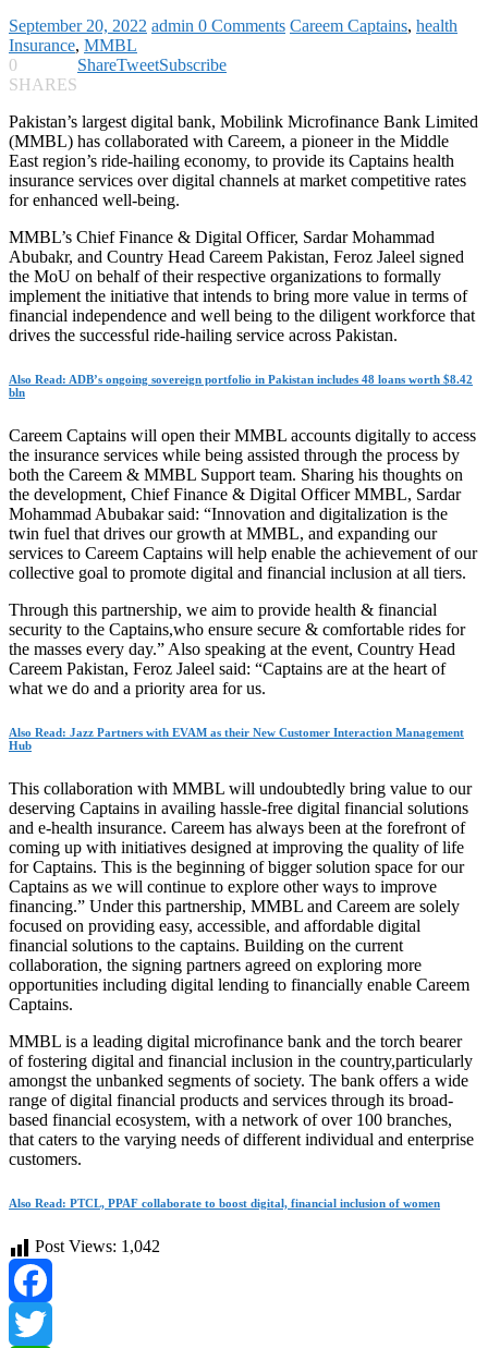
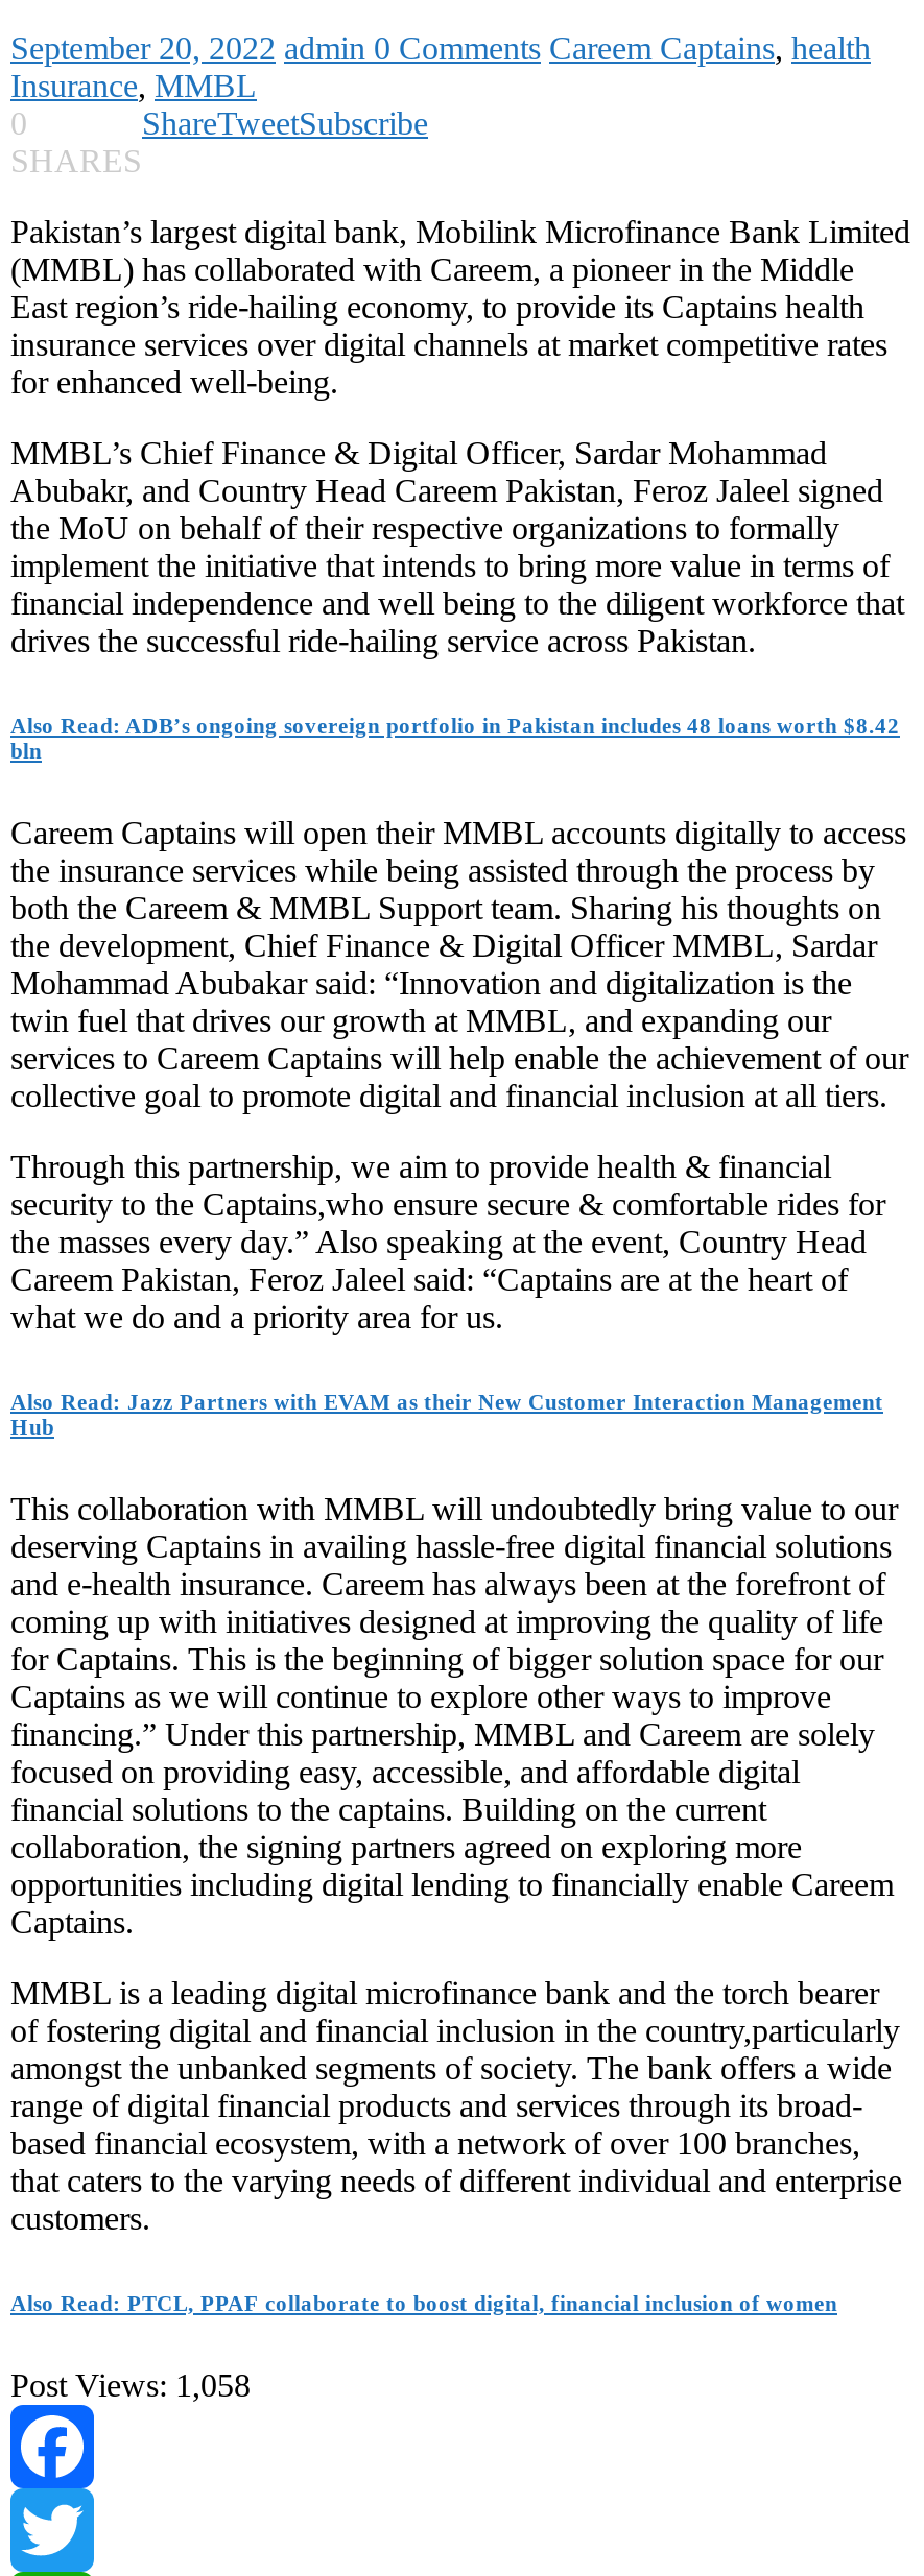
- Post Views: 1,042
+ Post Views: 1,058
